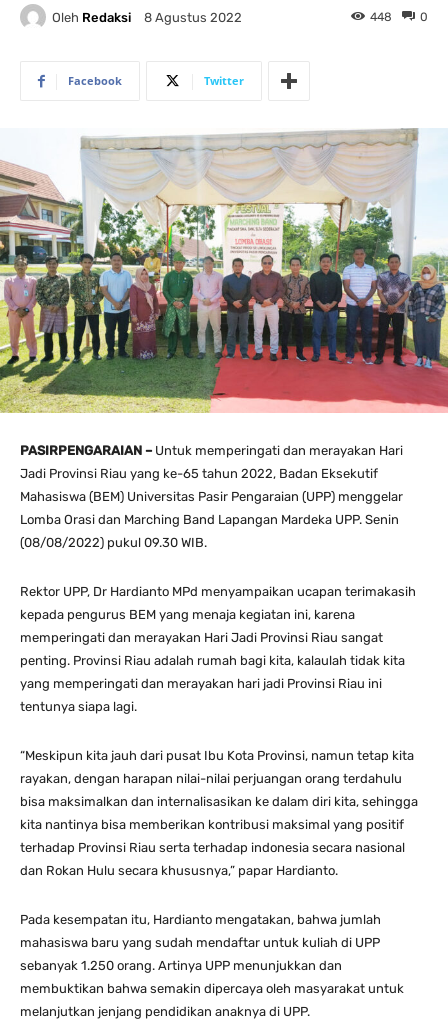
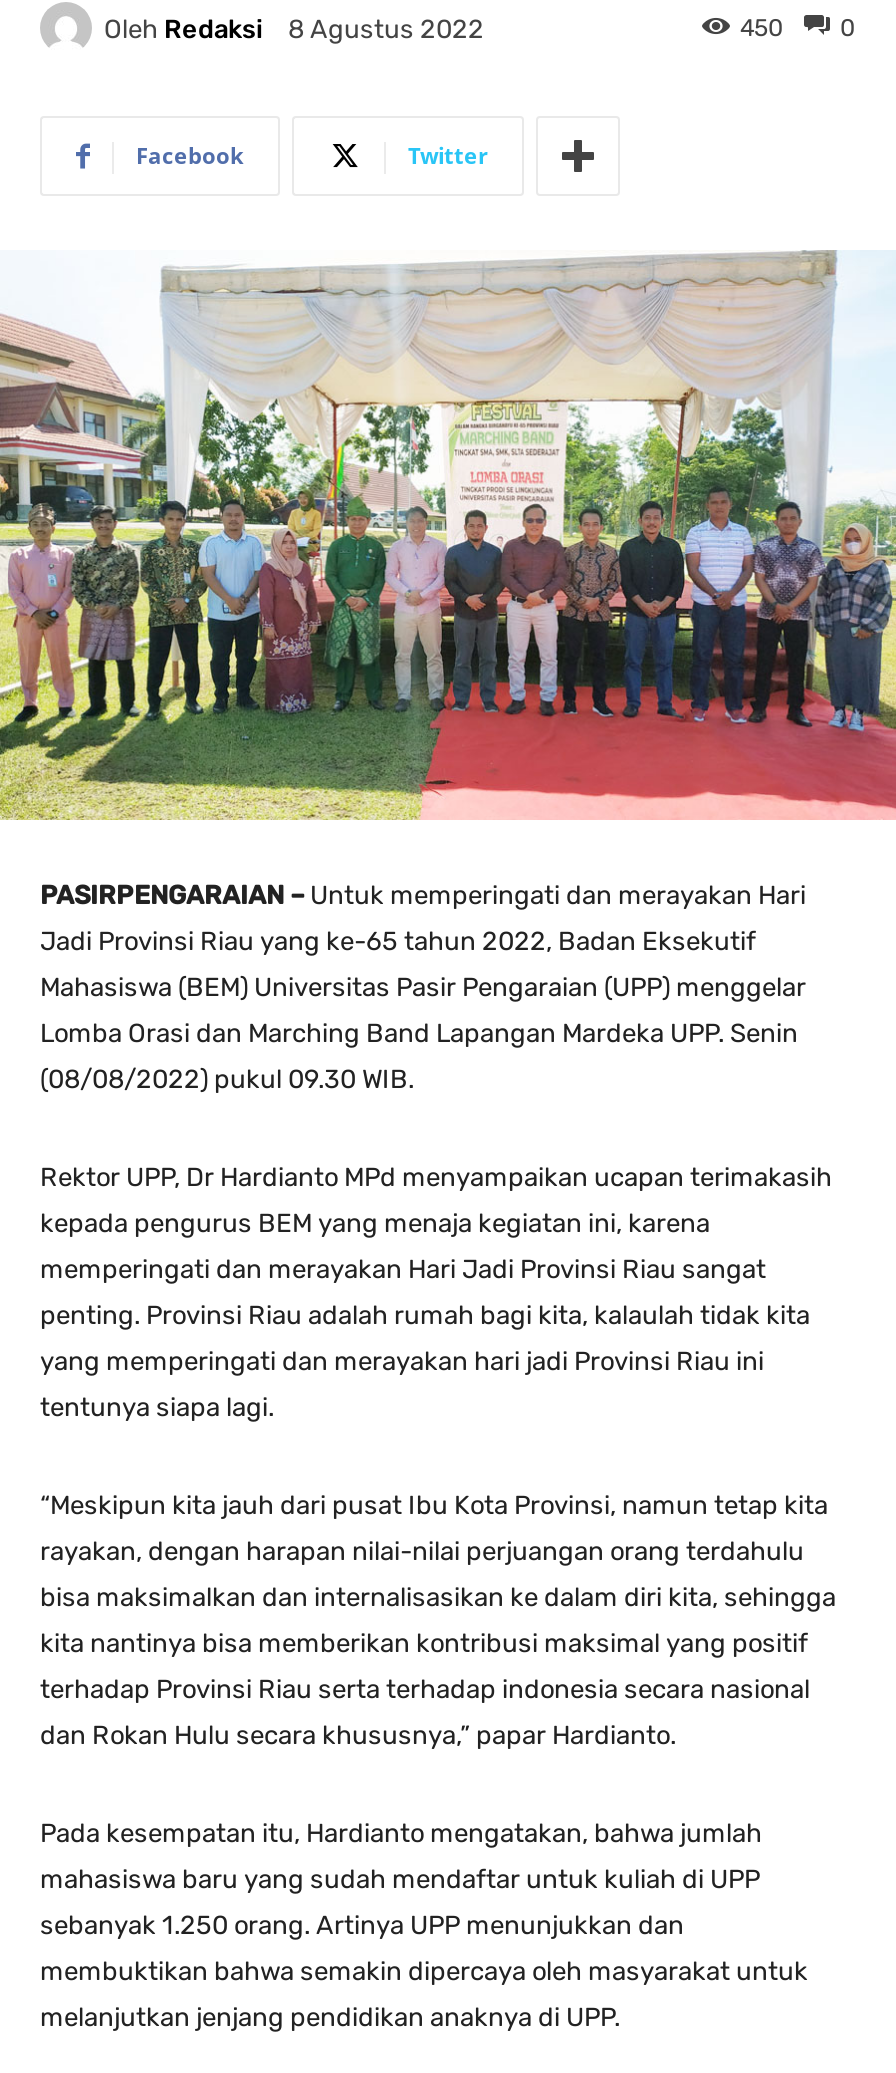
- 448
+ 450
